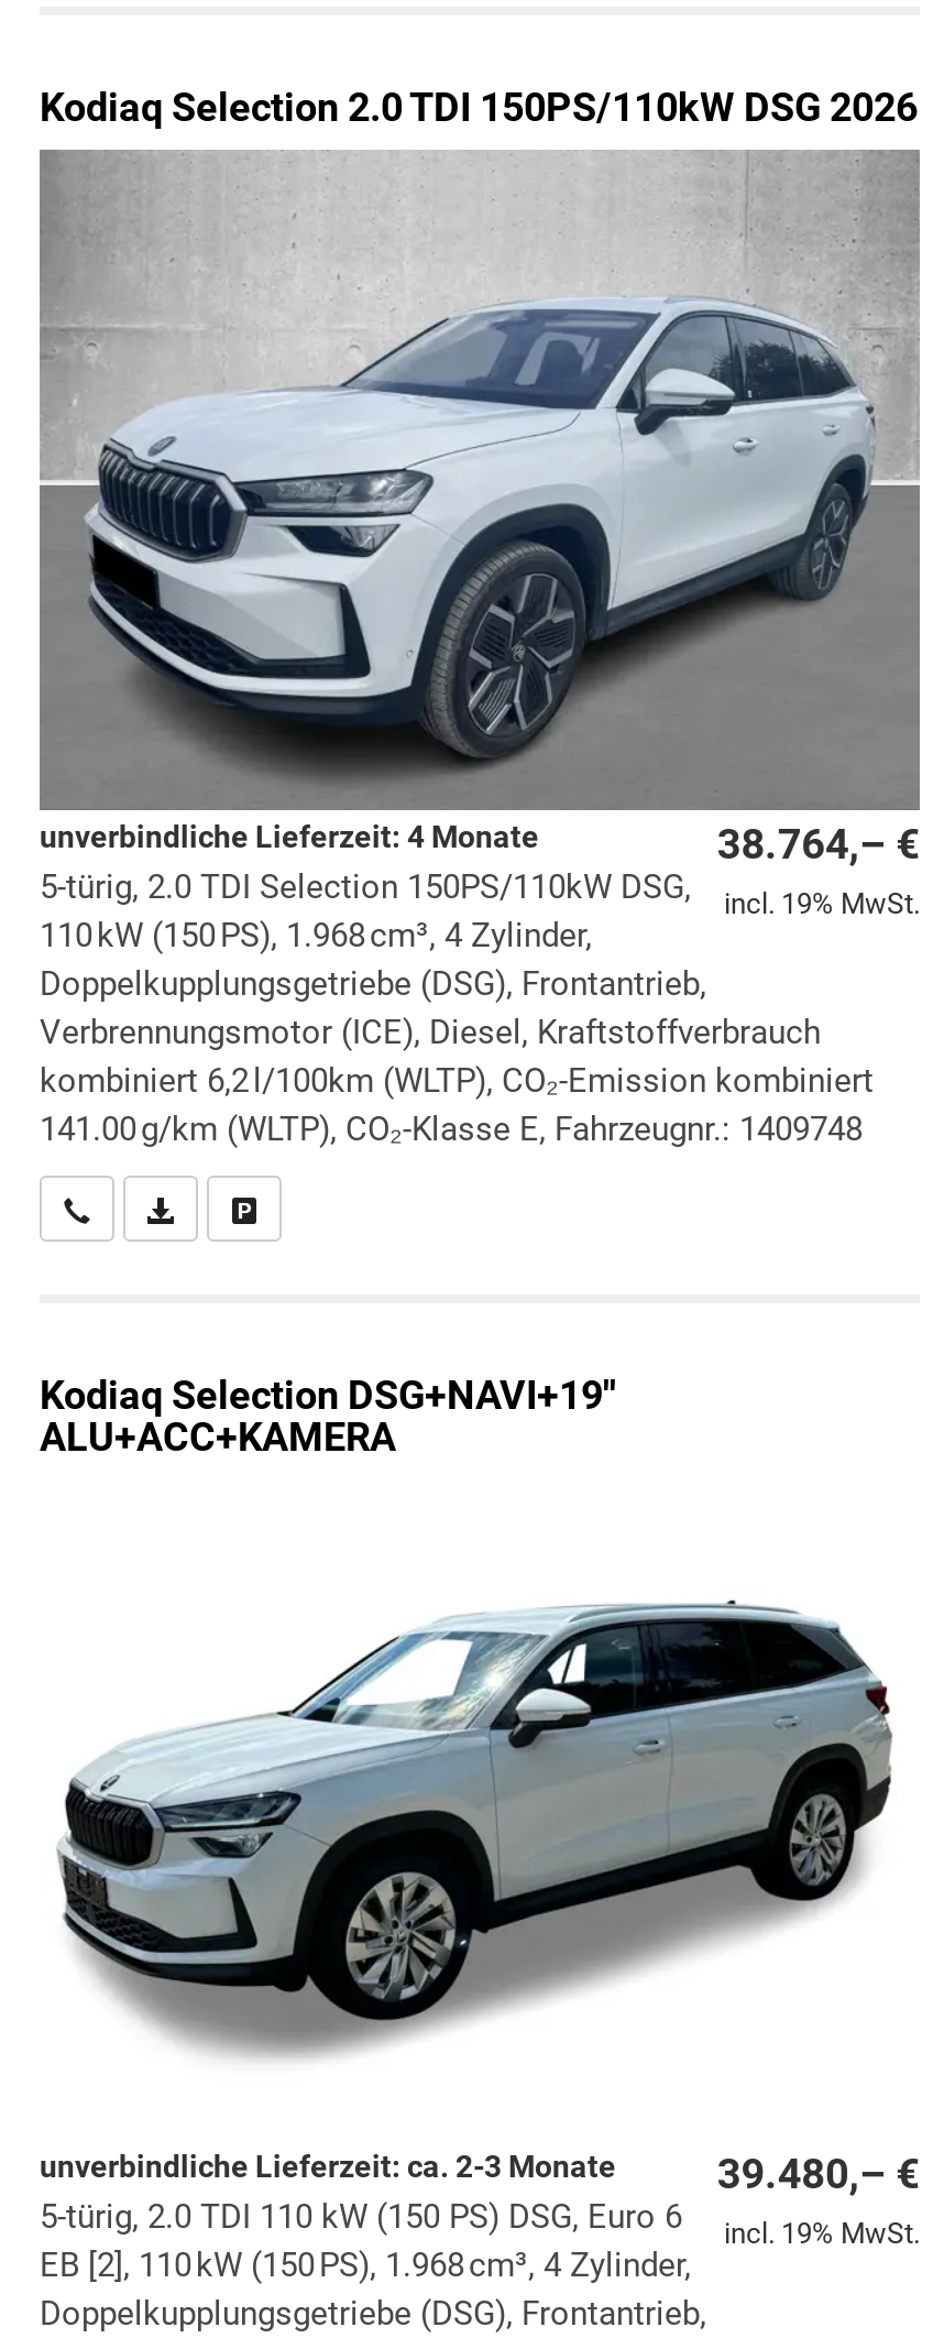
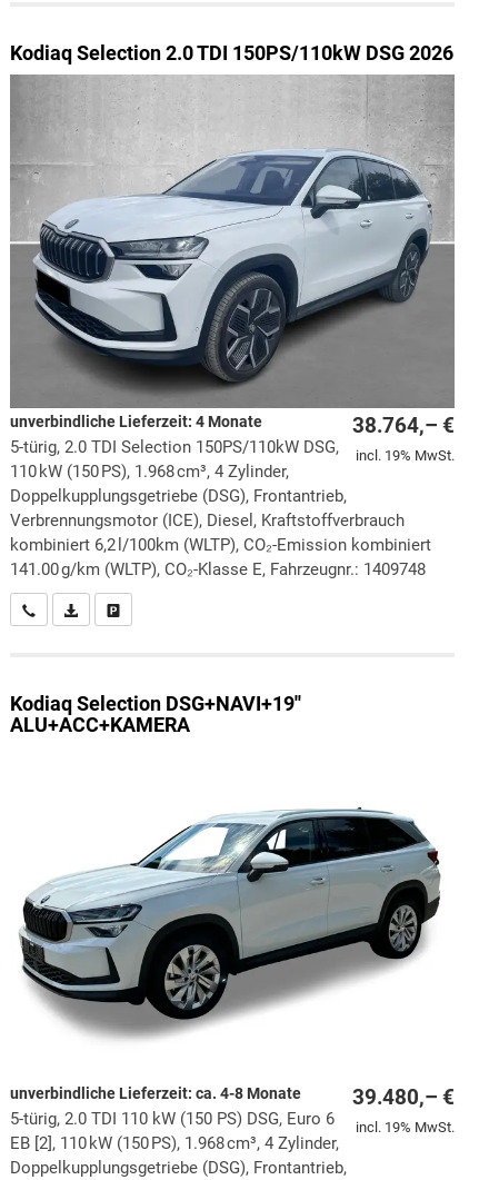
- unverbindliche Lieferzeit: ca. 2-3 Monate
+ unverbindliche Lieferzeit: ca. 4-8 Monate
